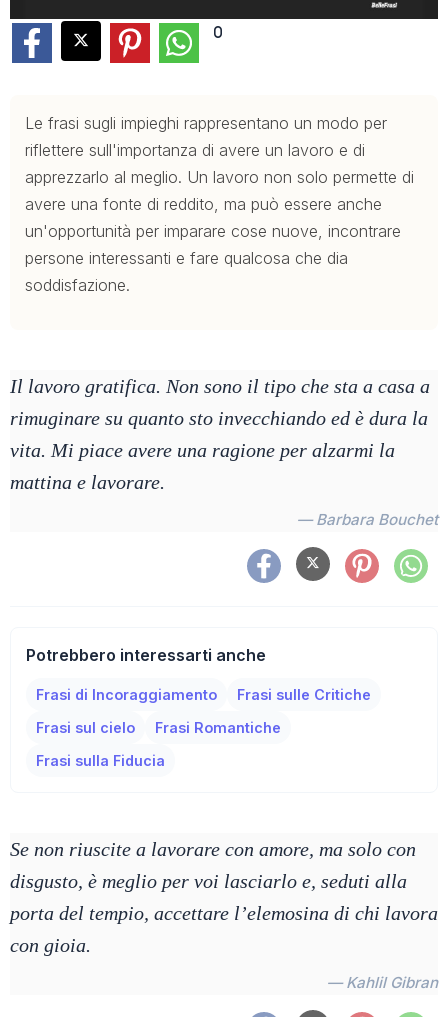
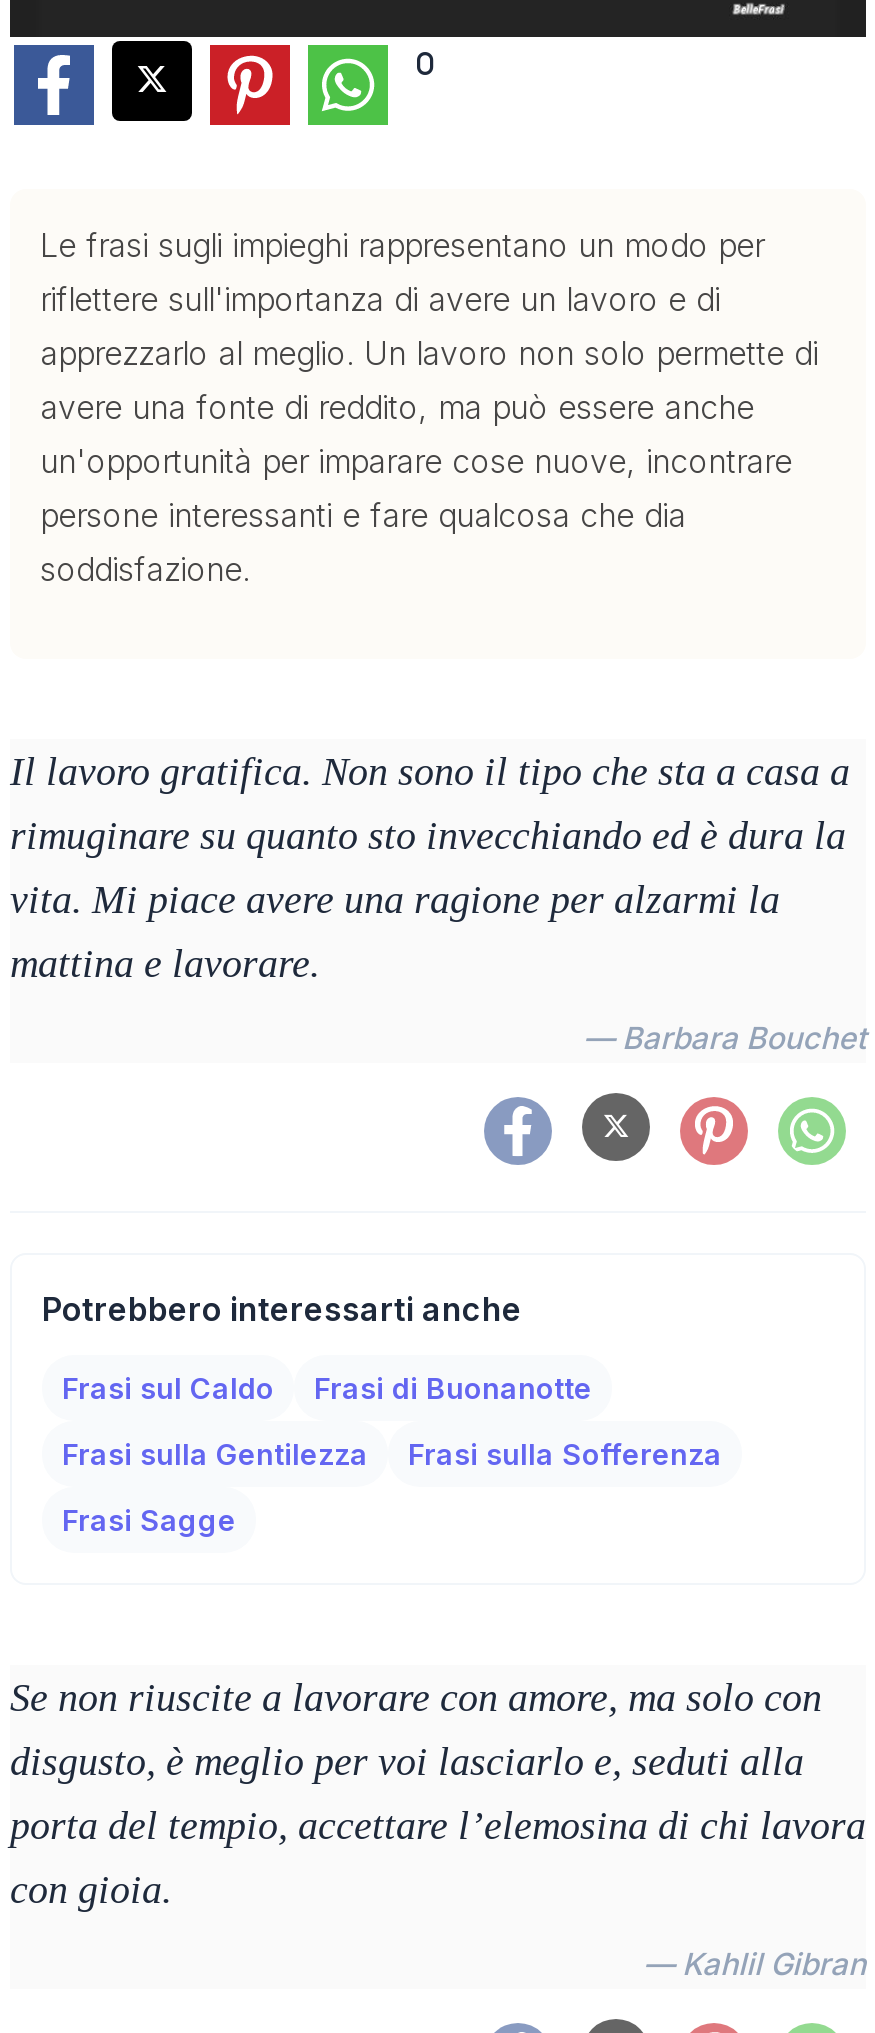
- Frasi di Incoraggiamento
- Frasi sulle Critiche
+ Frasi sul Caldo
+ Frasi di Buonanotte

- Frasi sul cielo
- Frasi Romantiche
+ Frasi sulla Gentilezza
+ Frasi sulla Sofferenza

- Frasi sulla Fiducia
+ Frasi Sagge
